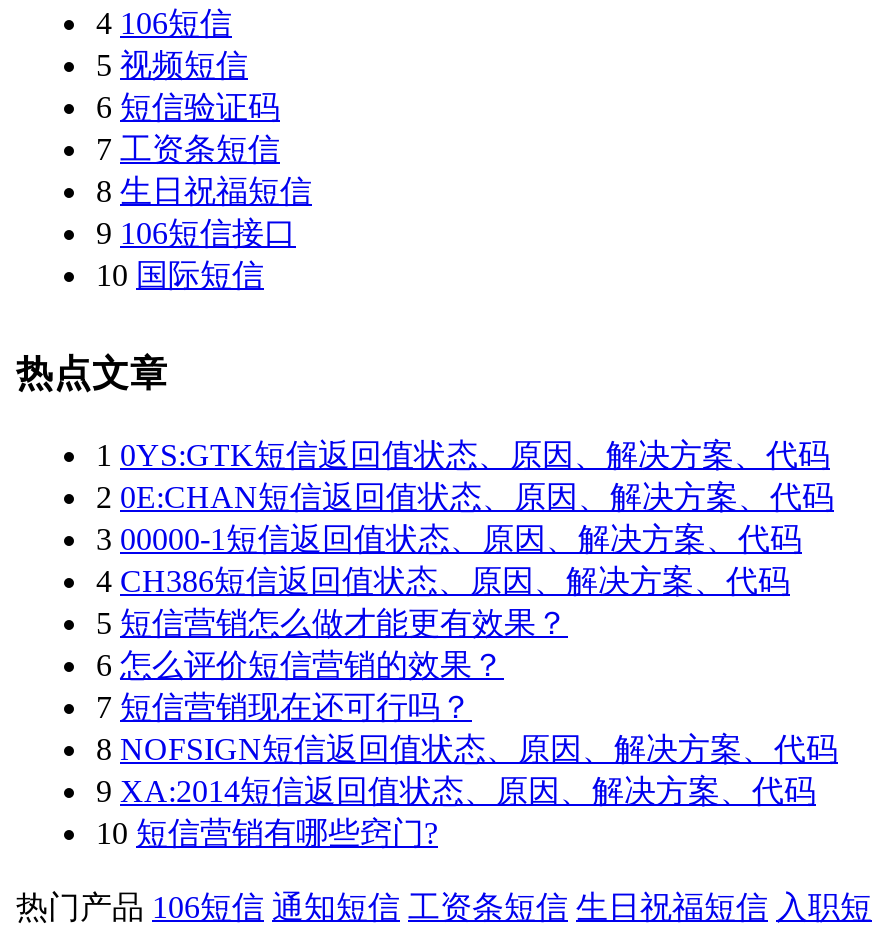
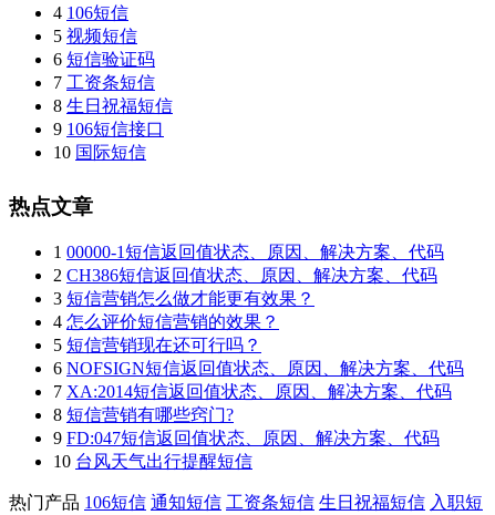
- 1 0YS:GTK短信返回值状态、原因、解决方案、代码
- 2 0E:CHAN短信返回值状态、原因、解决方案、代码
- 3 00000-1短信返回值状态、原因、解决方案、代码
- 4 CH386短信返回值状态、原因、解决方案、代码
- 5 短信营销怎么做才能更有效果？
- 6 怎么评价短信营销的效果？
- 7 短信营销现在还可行吗？
- 8 NOFSIGN短信返回值状态、原因、解决方案、代码
- 9 XA:2014短信返回值状态、原因、解决方案、代码
- 10 短信营销有哪些窍门?
+ 1 00000-1短信返回值状态、原因、解决方案、代码
+ 2 CH386短信返回值状态、原因、解决方案、代码
+ 3 短信营销怎么做才能更有效果？
+ 4 怎么评价短信营销的效果？
+ 5 短信营销现在还可行吗？
+ 6 NOFSIGN短信返回值状态、原因、解决方案、代码
+ 7 XA:2014短信返回值状态、原因、解决方案、代码
+ 8 短信营销有哪些窍门?
+ 9 FD:047短信返回值状态、原因、解决方案、代码
+ 10 台风天气出行提醒短信
